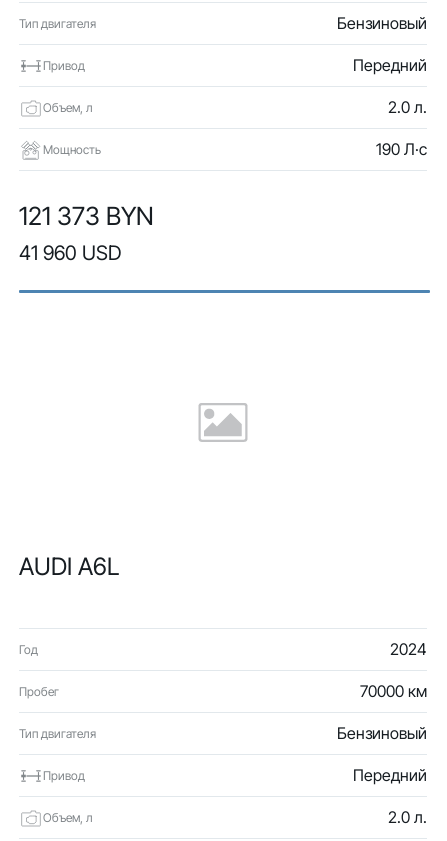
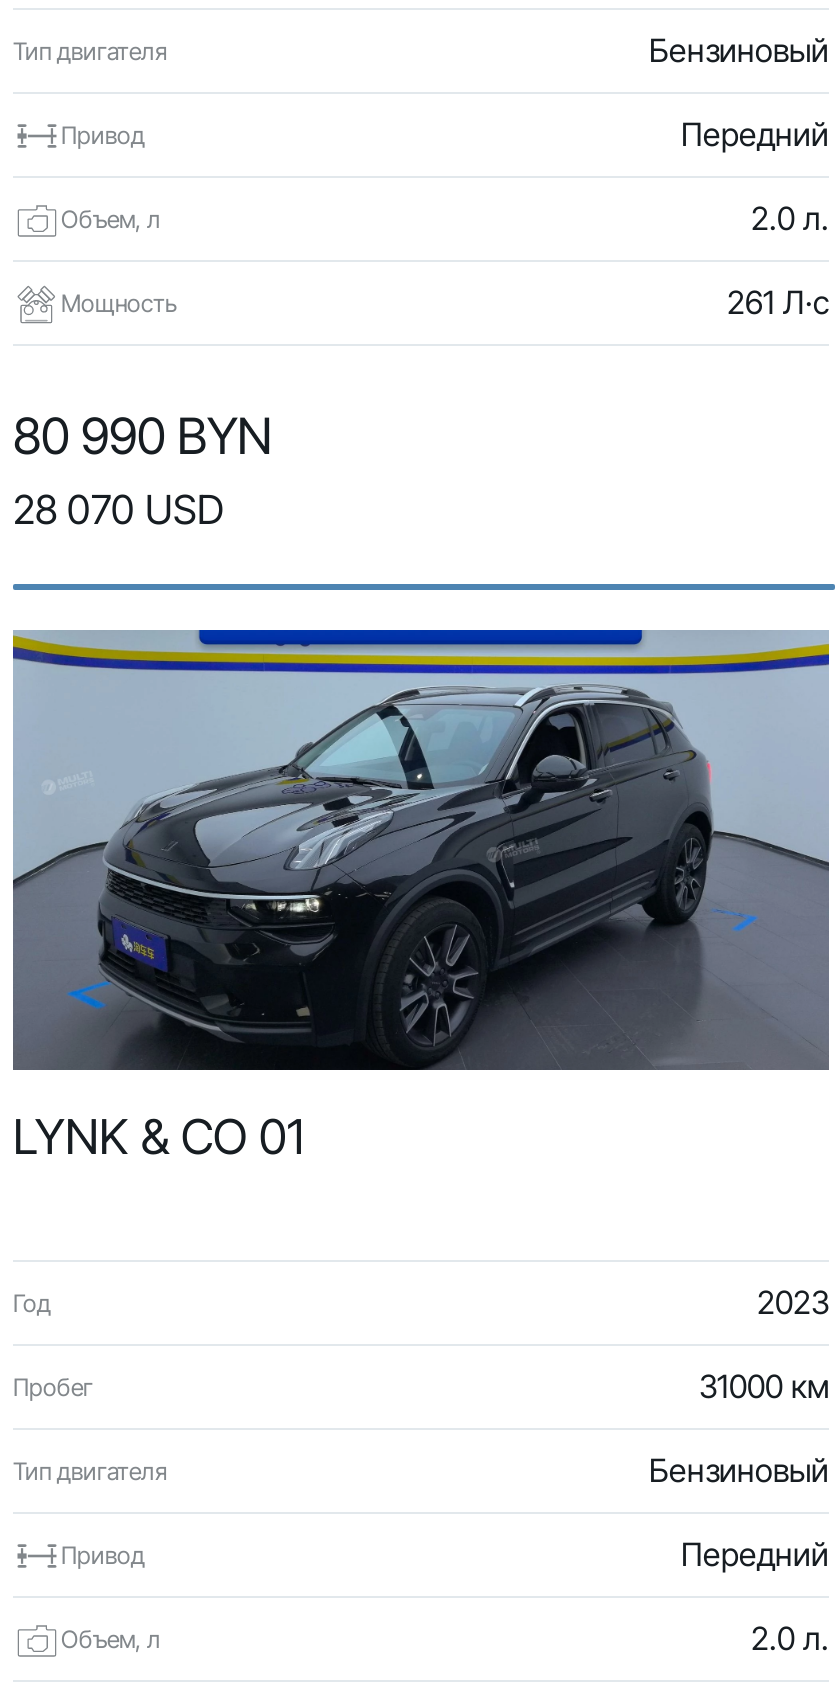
- 190 Л·с
+ 261 Л·с

+ [image]

- 121 373 BYN
- 41 960 USD
+ 80 990 BYN
+ 28 070 USD

- AUDI A6L
+ LYNK & CO 01

- 2024
+ 2023

- 70000 км
+ 31000 км
